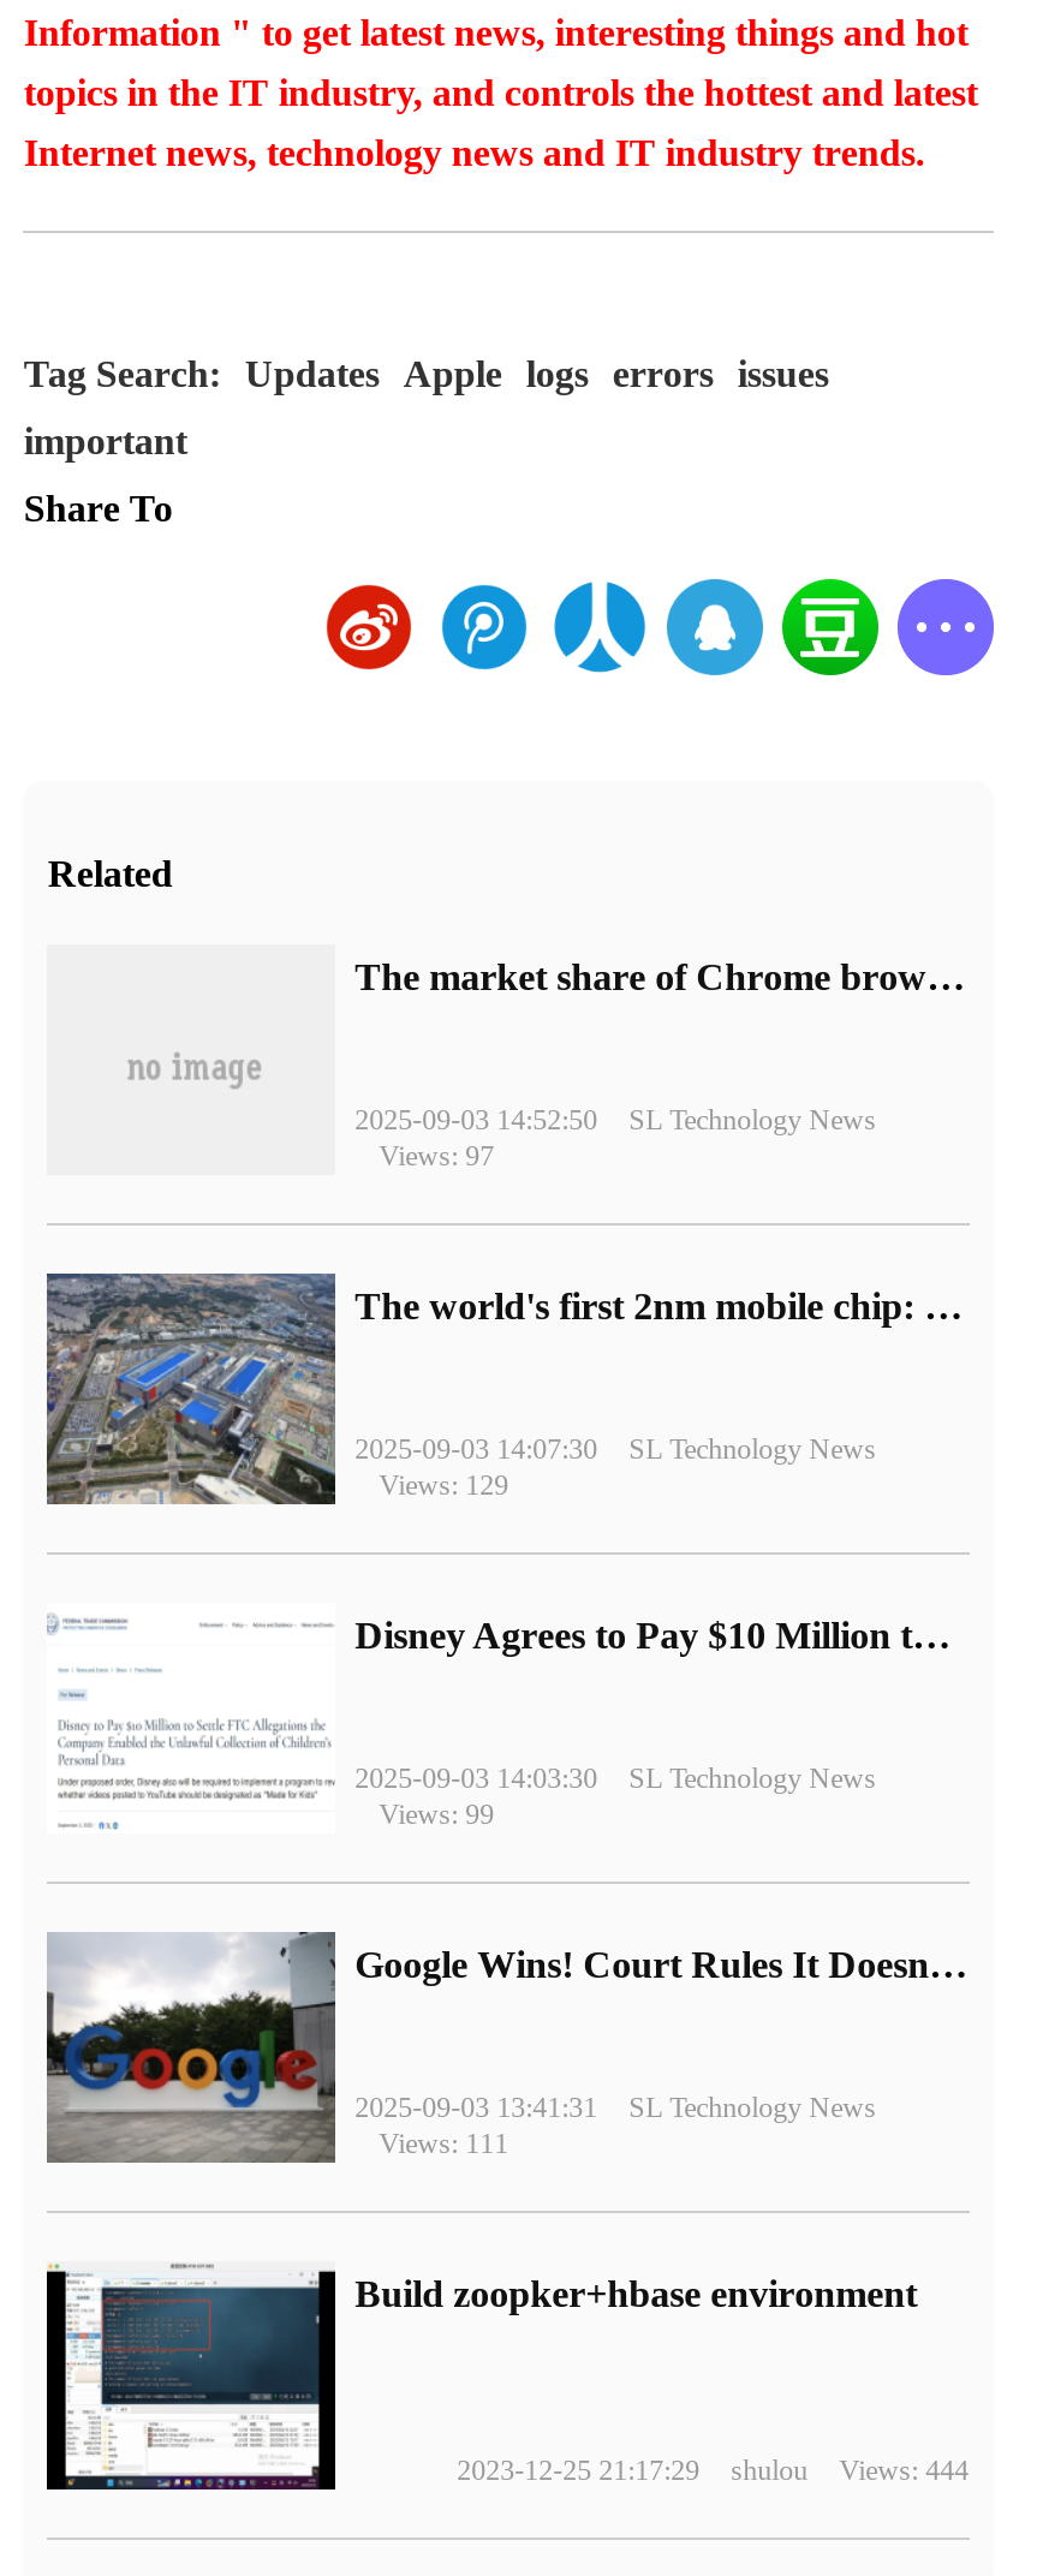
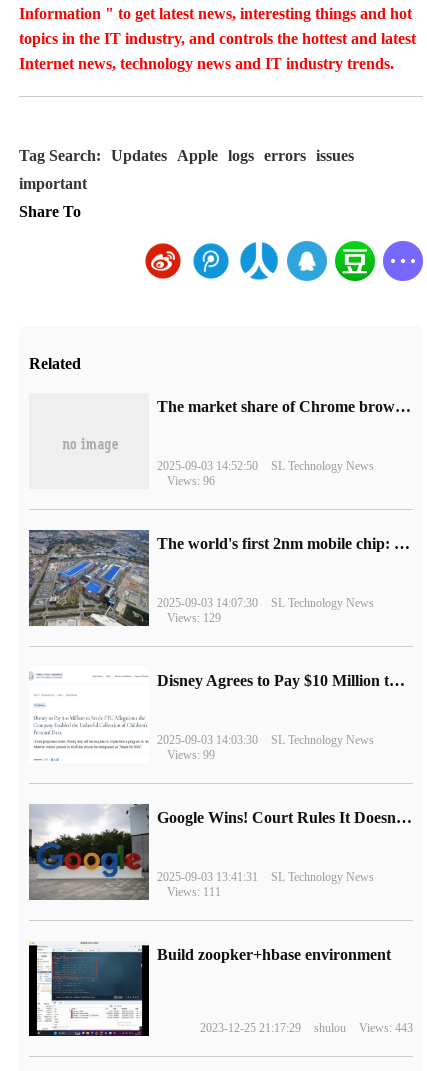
- Views: 97
+ Views: 96

- 2023-12-25 21:17:29 shulou Views: 444
+ 2023-12-25 21:17:29 shulou Views: 443
